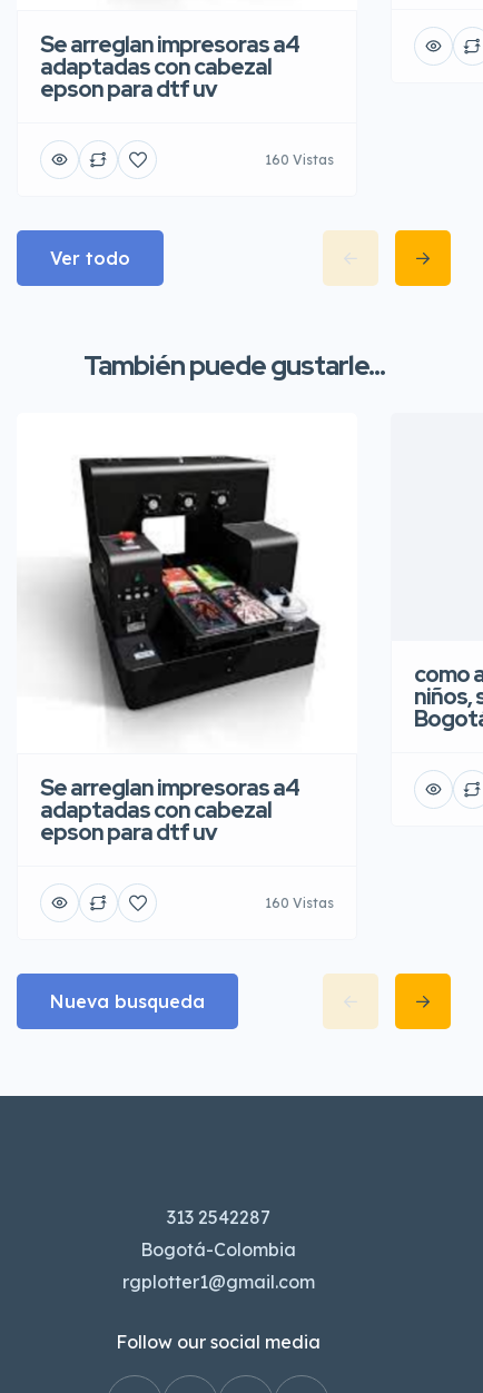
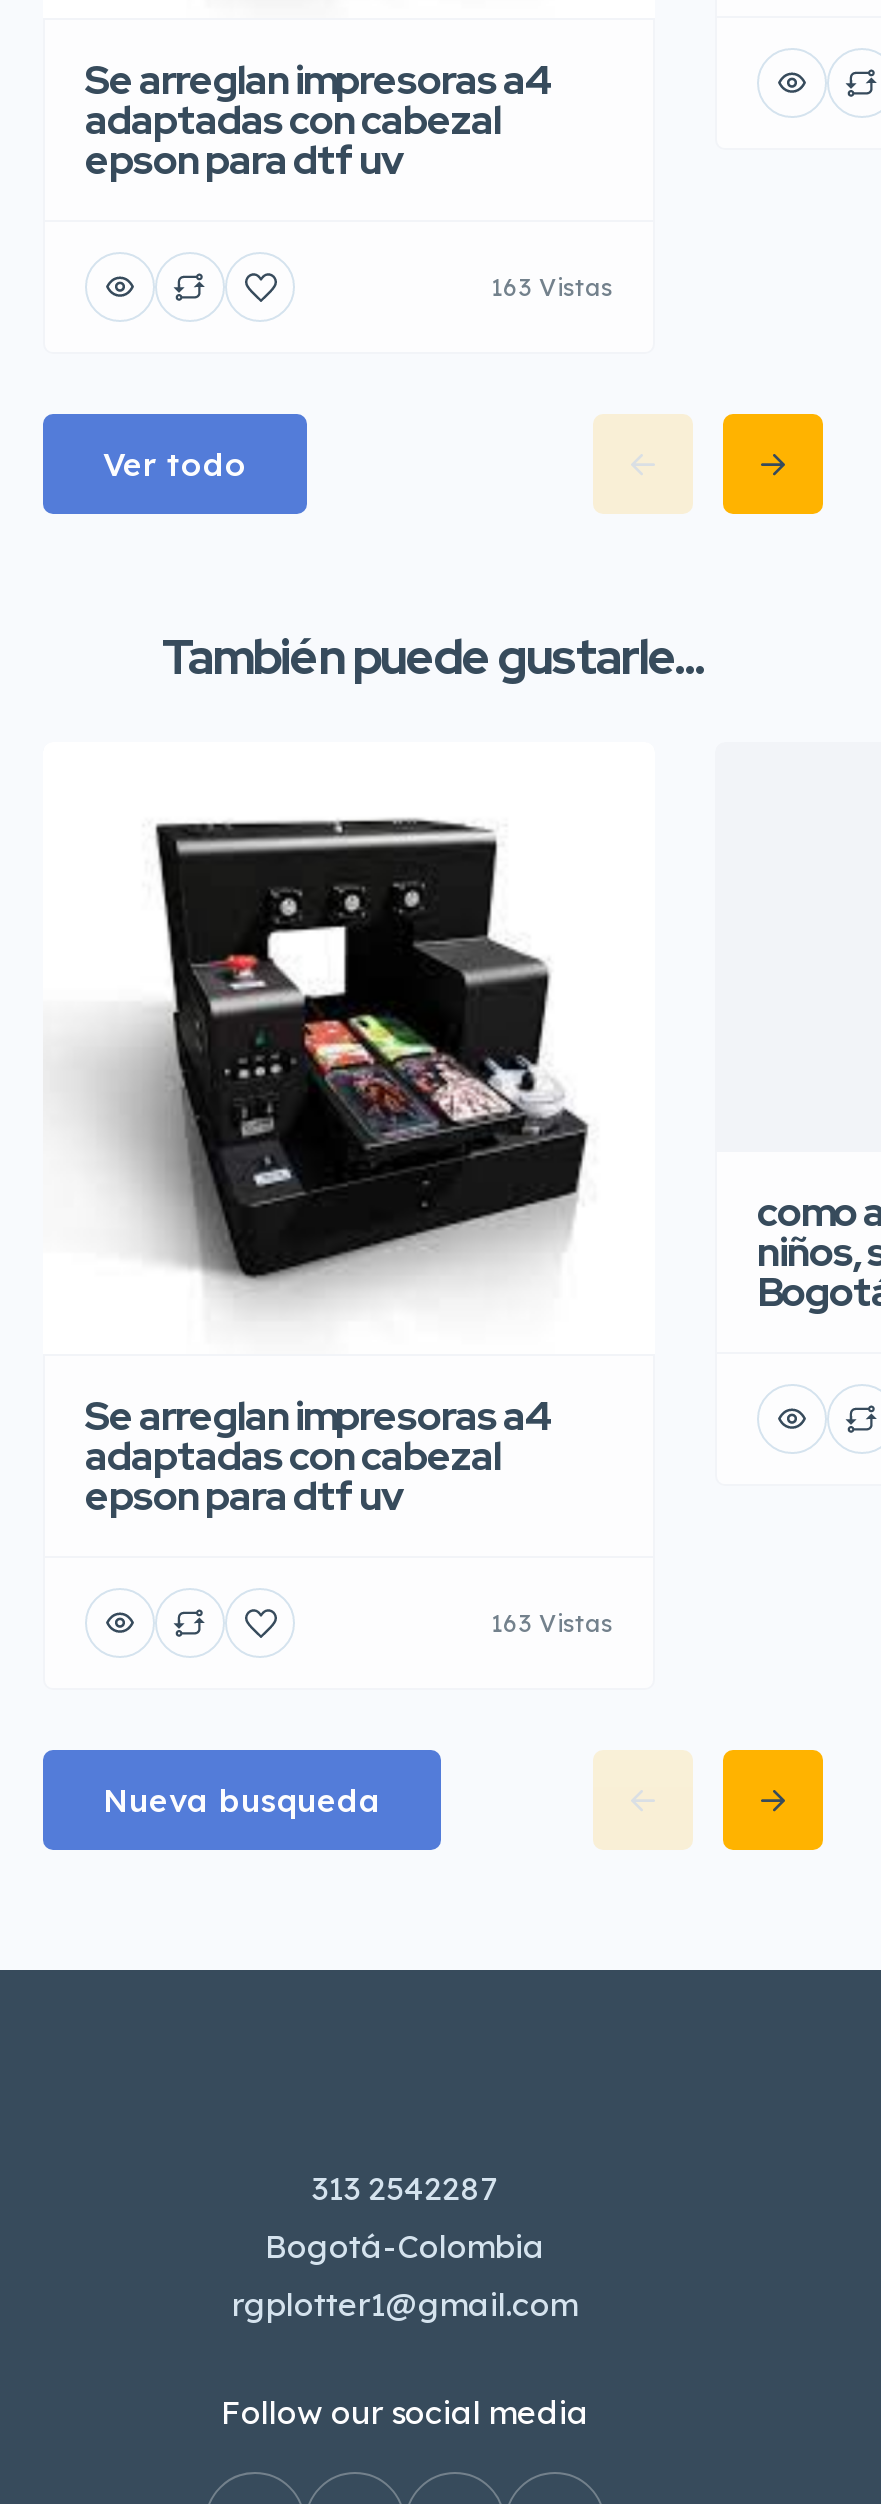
- 160 Vistas
+ 163 Vistas

- 160 Vistas
+ 163 Vistas
